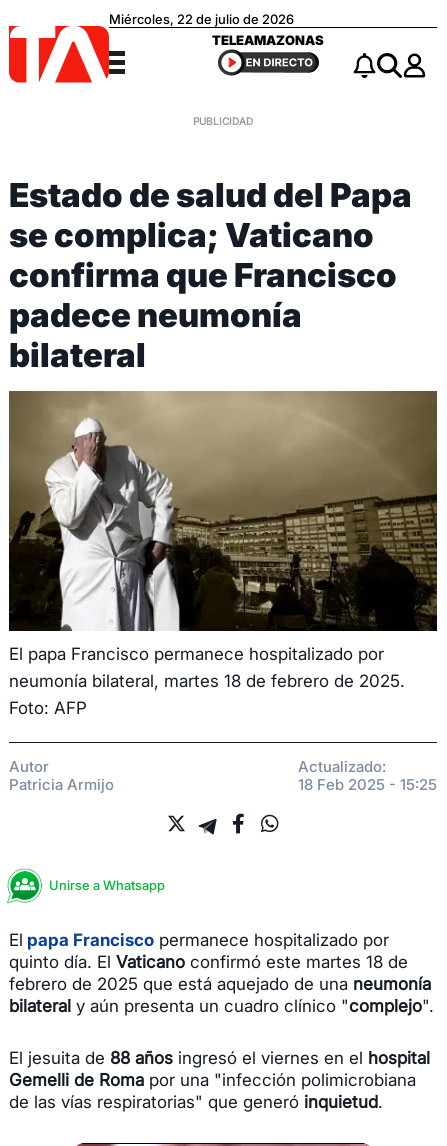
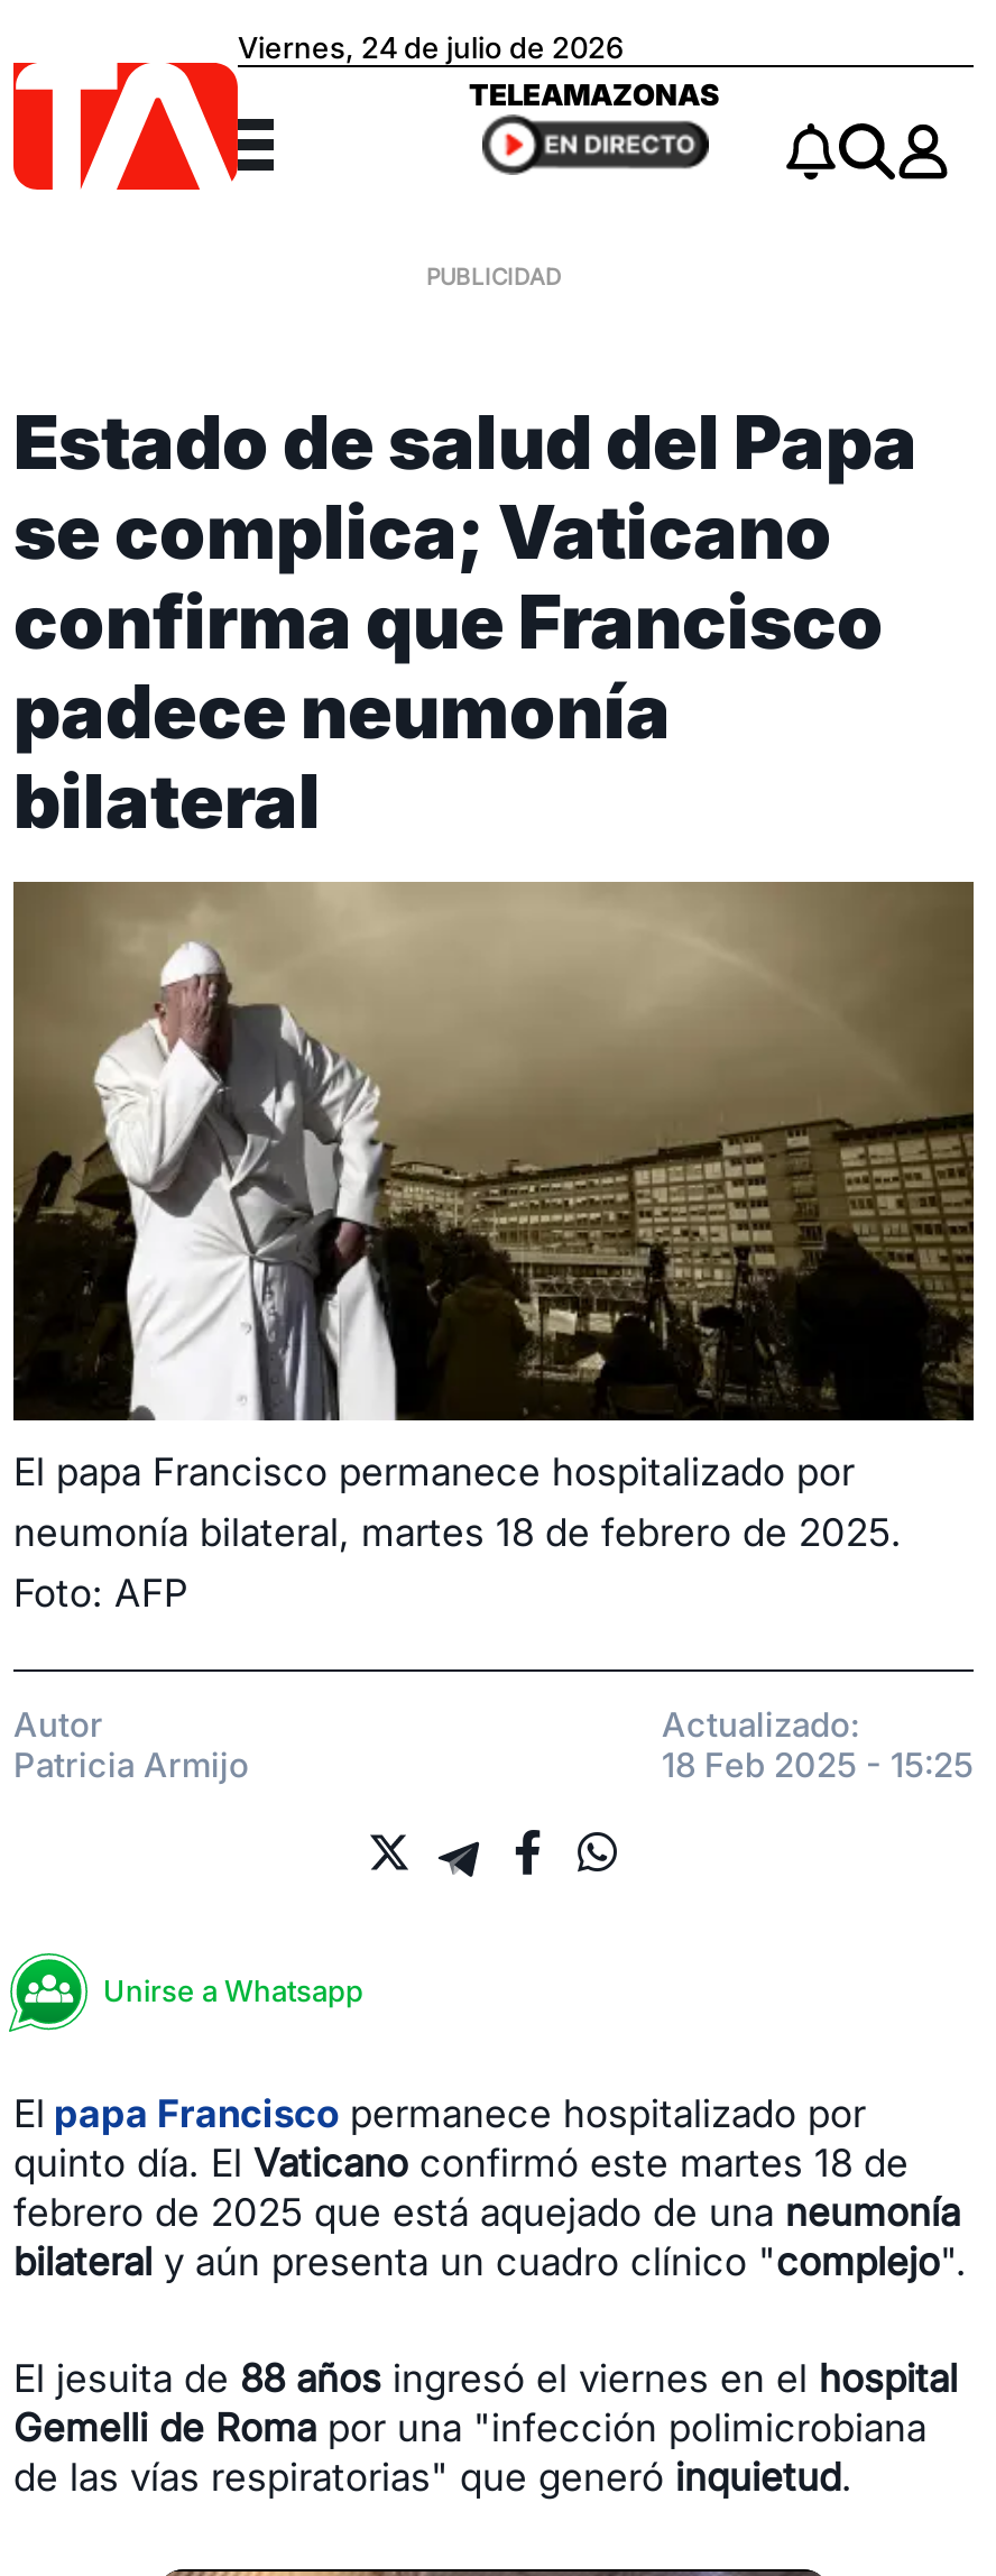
- Miércoles, 22 de julio de 2026
+ Viernes, 24 de julio de 2026
